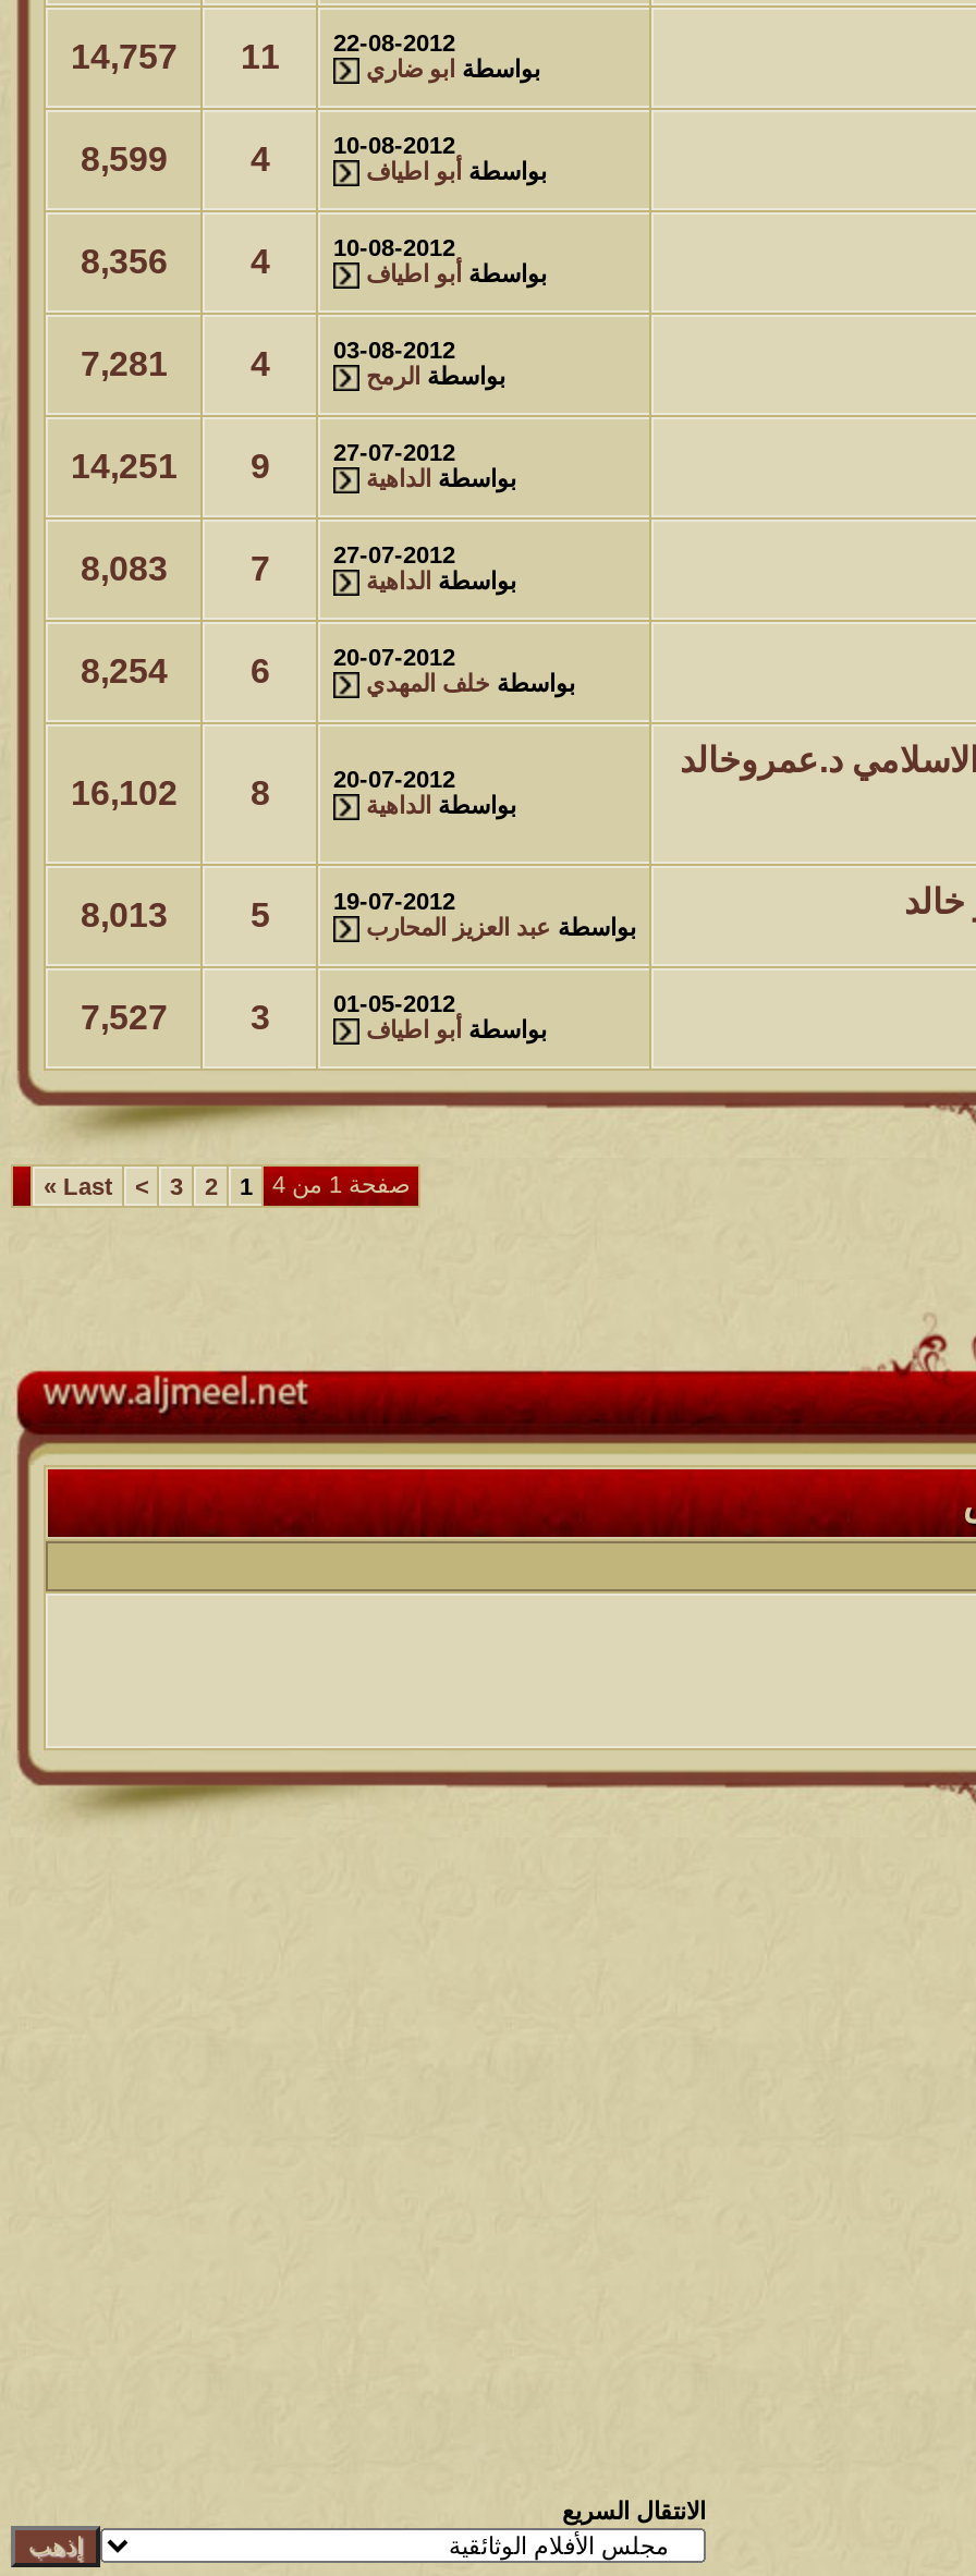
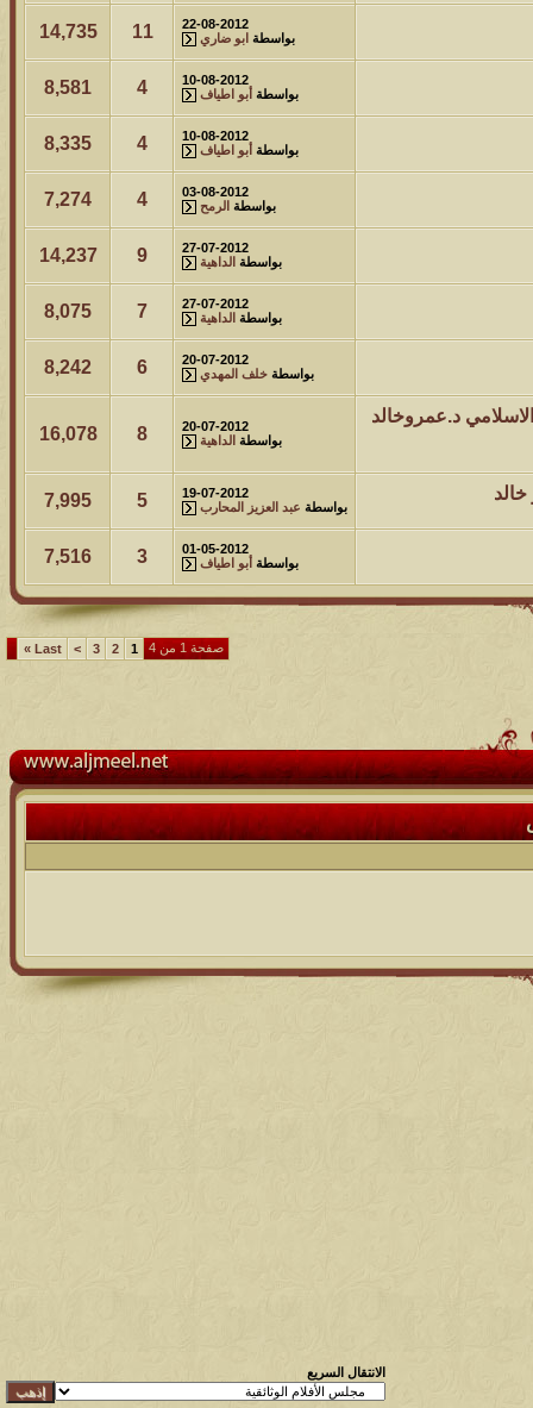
- 14,757 11
+ 14,735 11

- 8,599
+ 8,581

- 8,356
+ 8,335

- 7,281
+ 7,274

- 14,251 9
+ 14,237 9

- 8,083
+ 8,075

- 8,254
+ 8,242

- 16,102 8
+ 16,078 8

- 8,013
+ 7,995

- 7,527
+ 7,516
